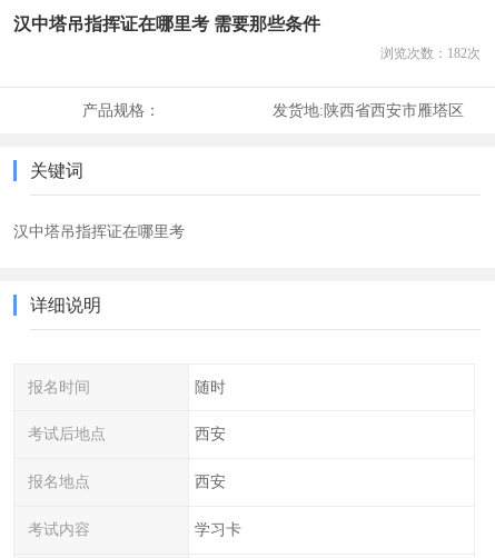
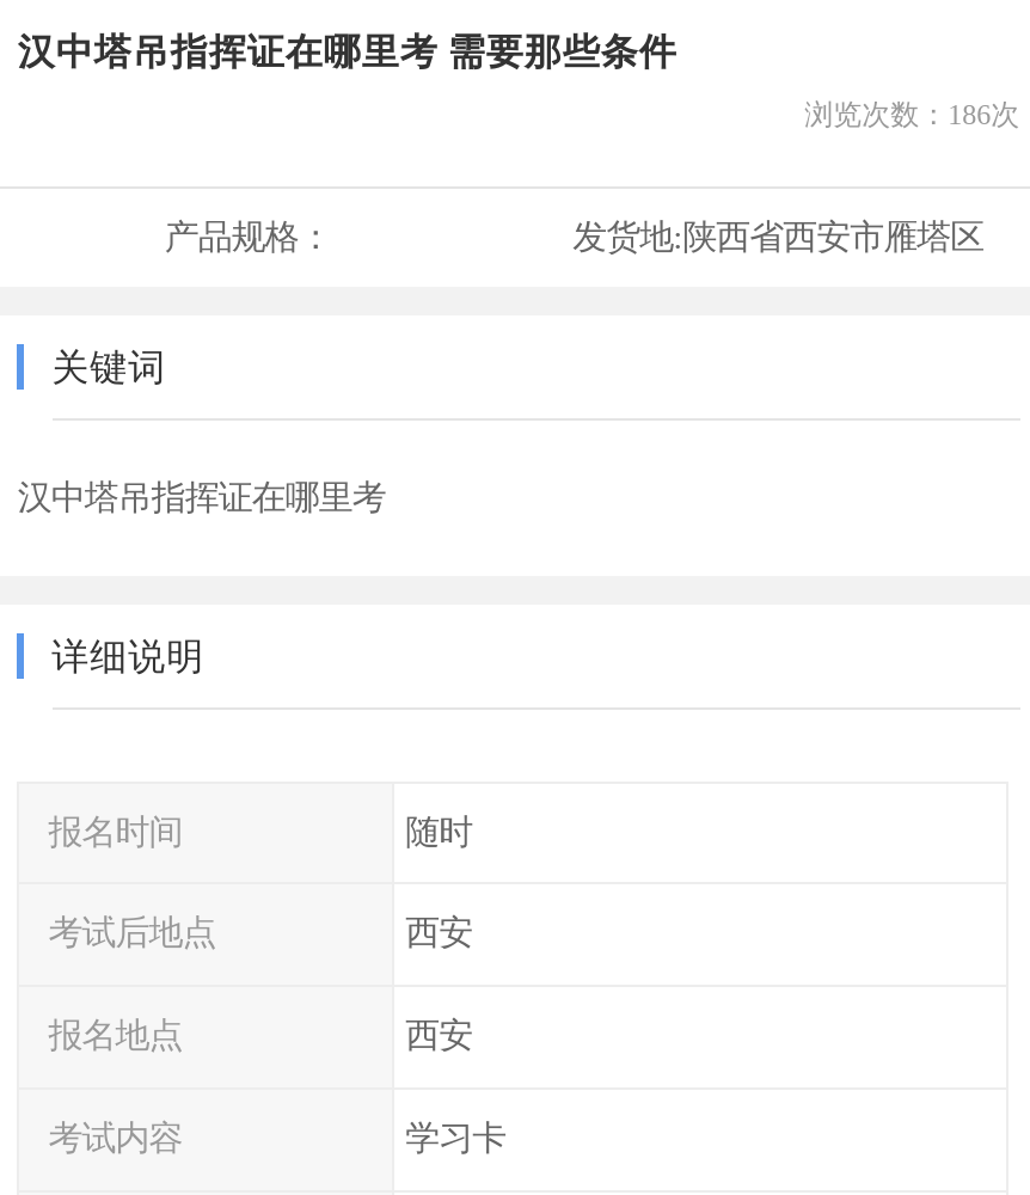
- 浏览次数：182次
+ 浏览次数：186次
